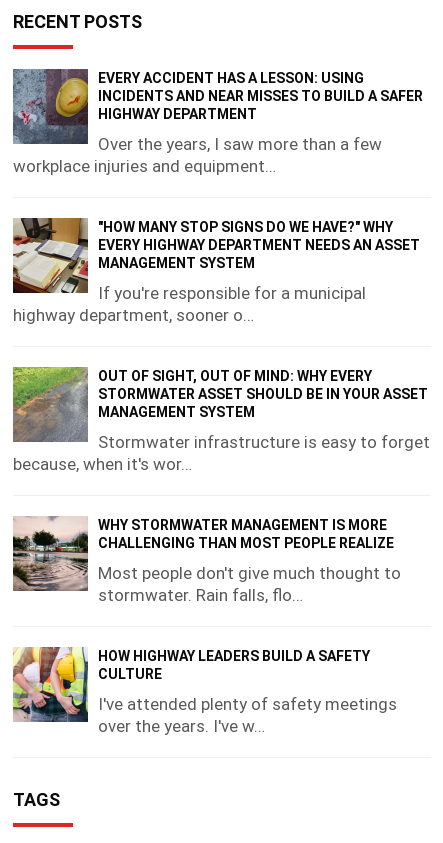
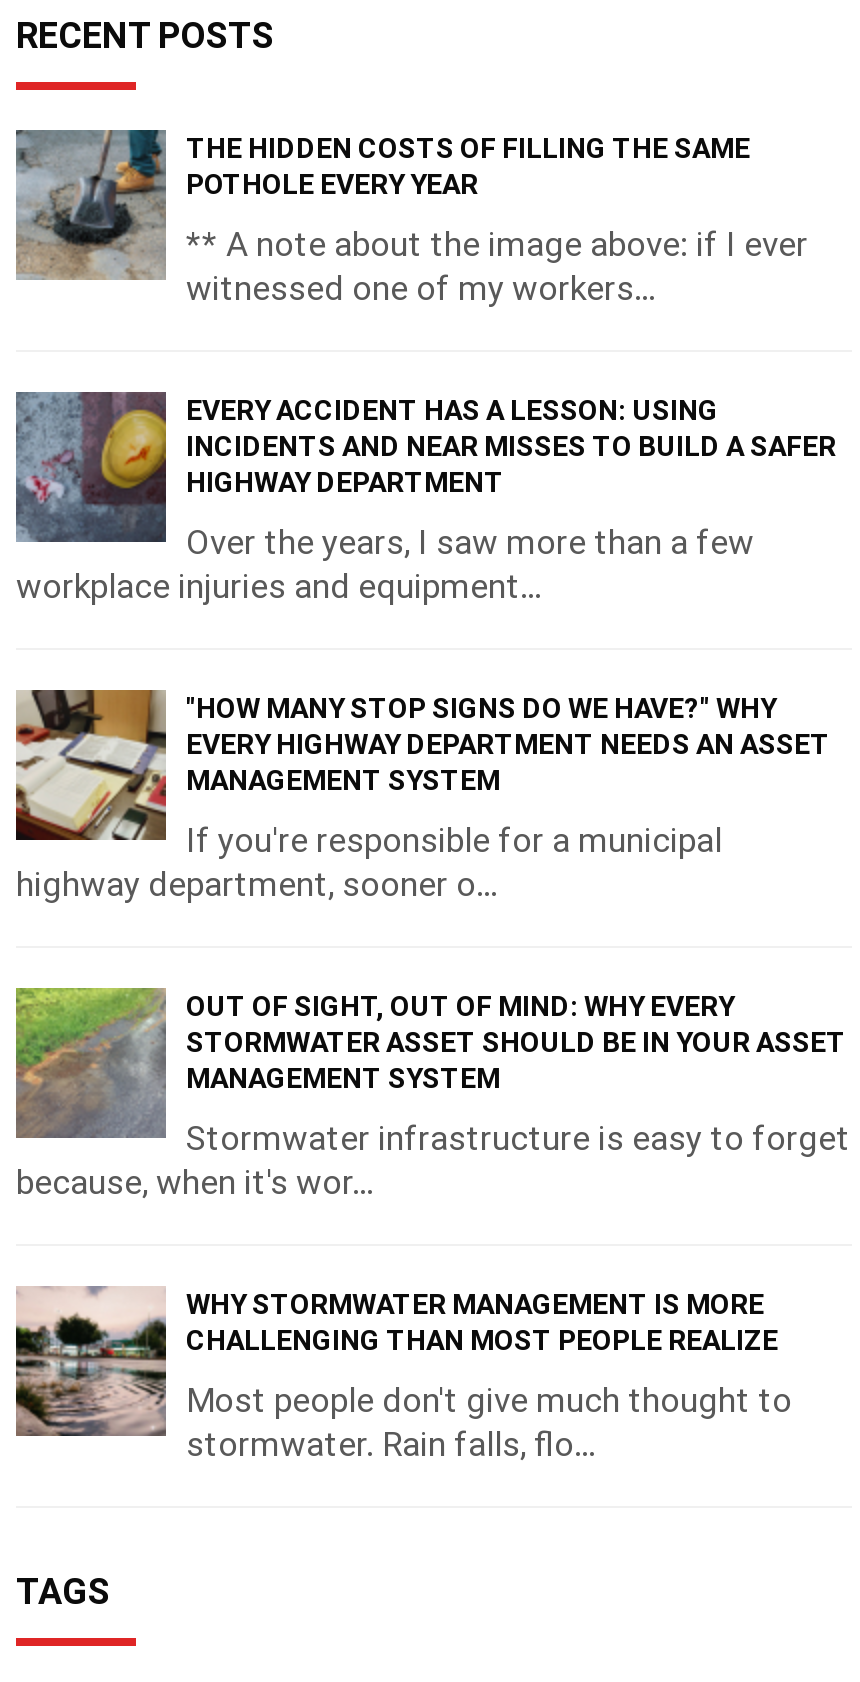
+ [image]
+ THE HIDDEN COSTS OF FILLING THE SAME
+ POTHOLE EVERY YEAR
+ ** A note about the image above: if I ever
+ witnessed one of my workers…

moved down: [image] | EVERY ACCIDENT HAS A LESSON: USING | INCIDENTS AND NEAR MISSES TO BUILD A SAFER | ... | Most people don't give much thought to | stormwater. Rain falls, flo…

- [image]
- HOW HIGHWAY LEADERS BUILD A SAFETY
- CULTURE
- I've attended plenty of safety meetings
- over the years. I've w…
